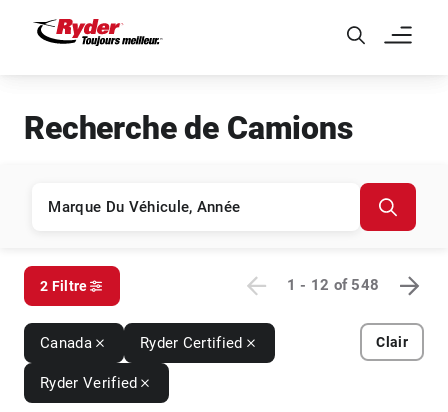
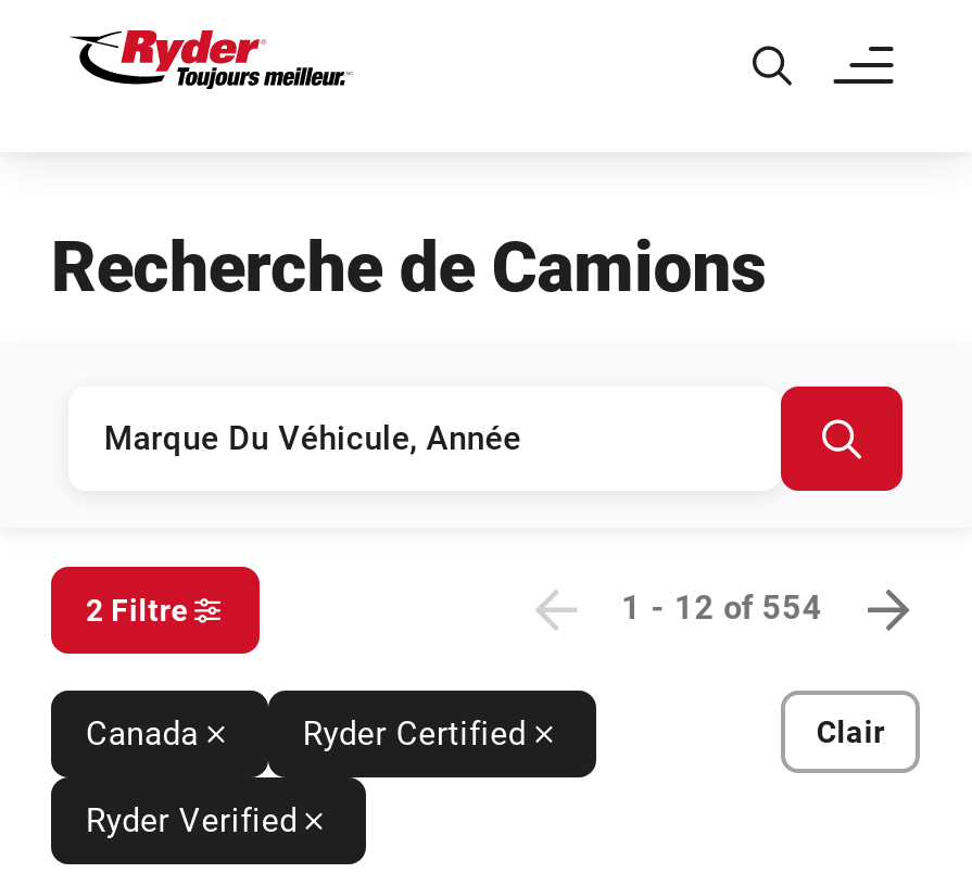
- 1 - 12 of 548
+ 1 - 12 of 554
